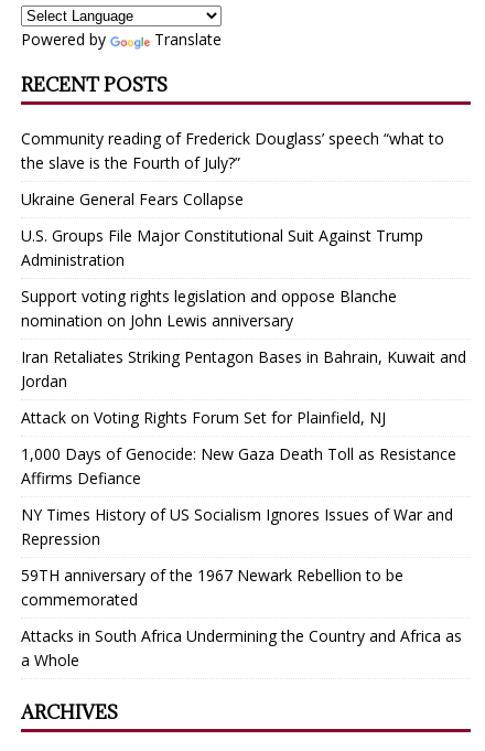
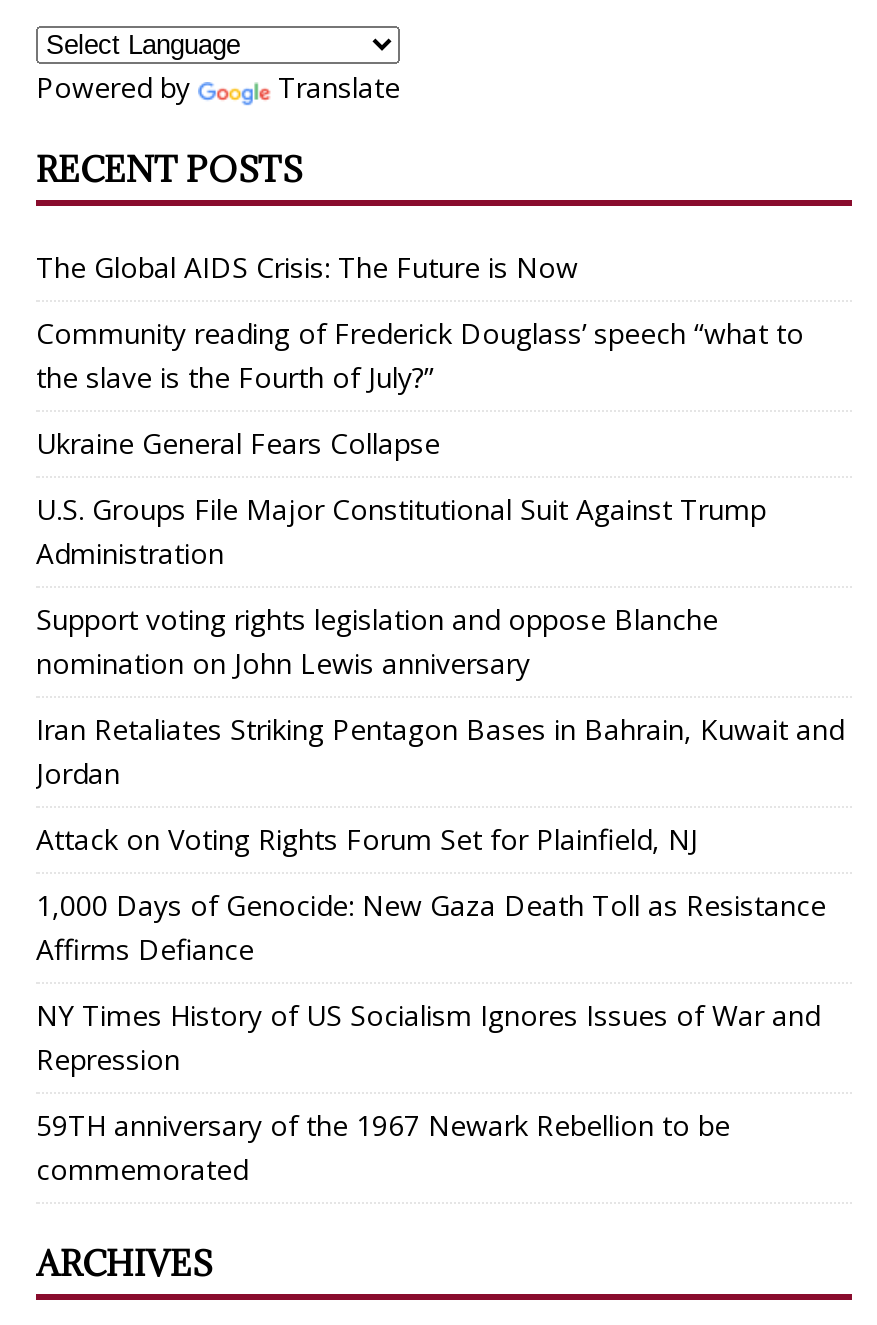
+ The Global AIDS Crisis: The Future is Now

moved down: Community reading of Frederick Douglass’ speech “what to | the slave is the Fourth of July?” | Ukraine General Fears Collapse | ... | 59TH anniversary of the 1967 Newark Rebellion to be | commemorated

- Attacks in South Africa Undermining the Country and Africa as
- a Whole
